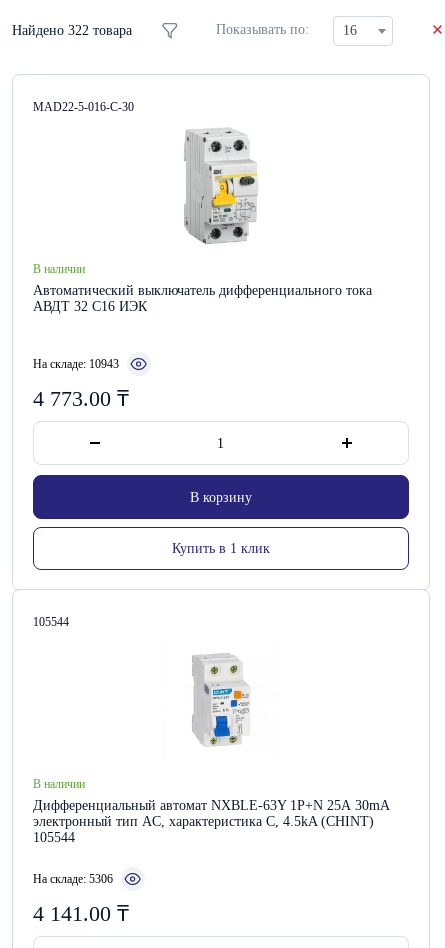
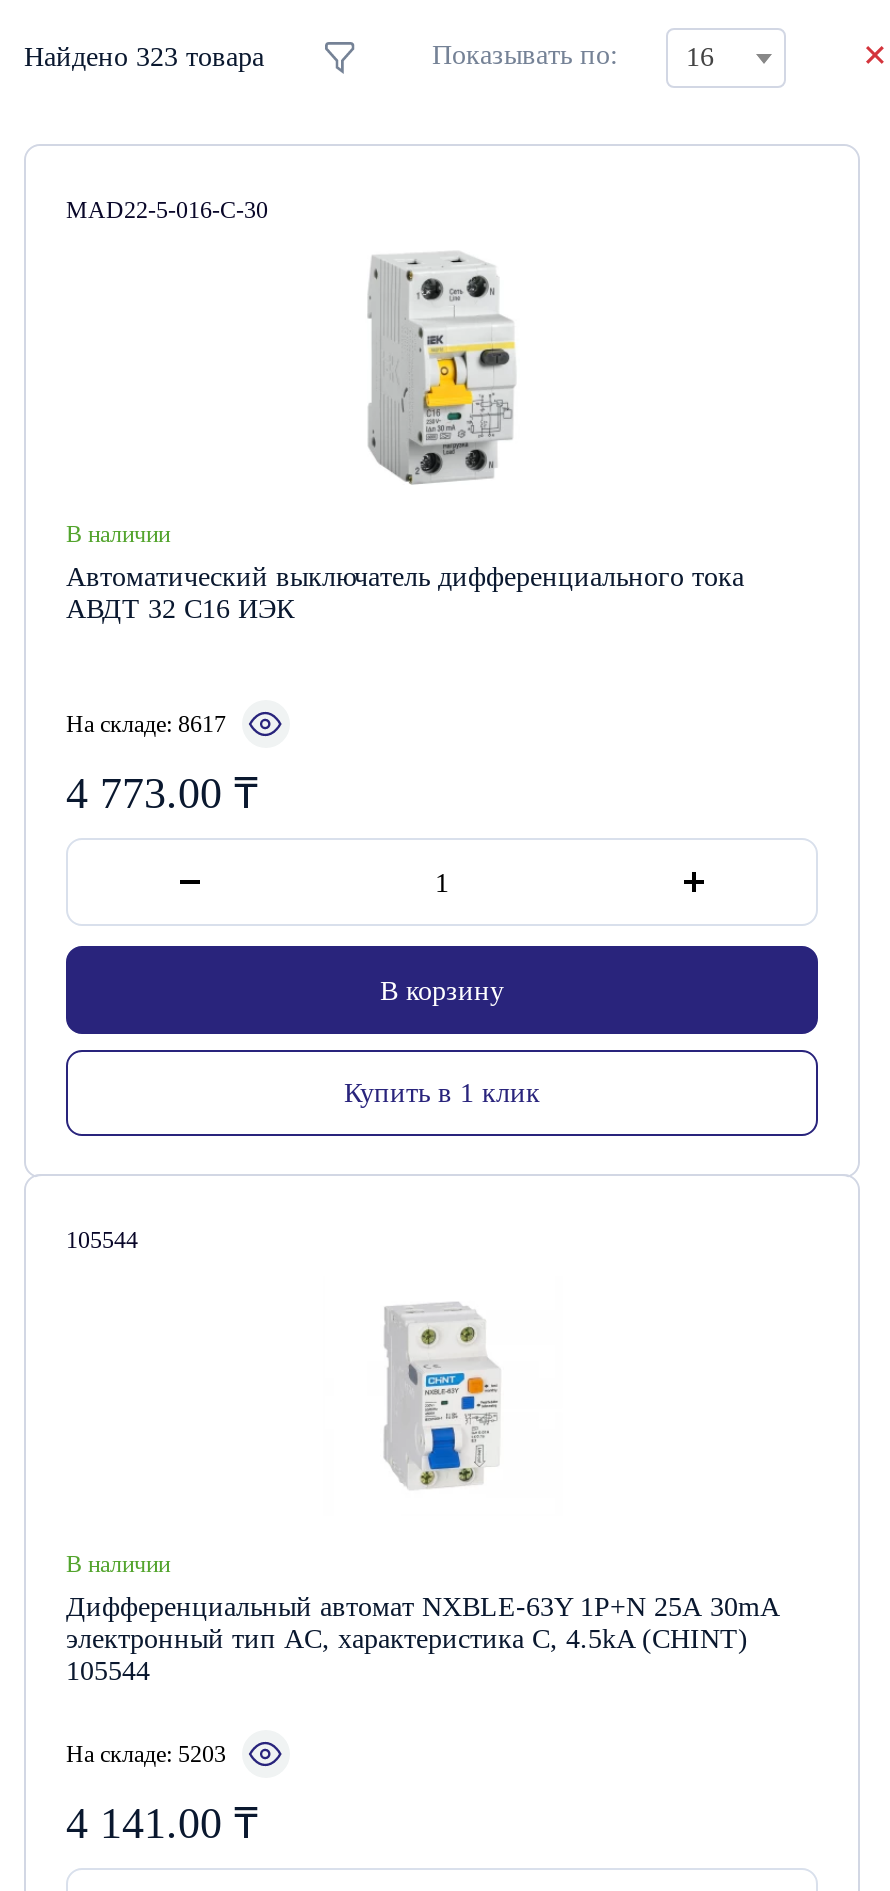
- Найдено 322 товара
+ Найдено 323 товара

- На складе: 10943
+ На складе: 8617

- На складе: 5306
+ На складе: 5203
